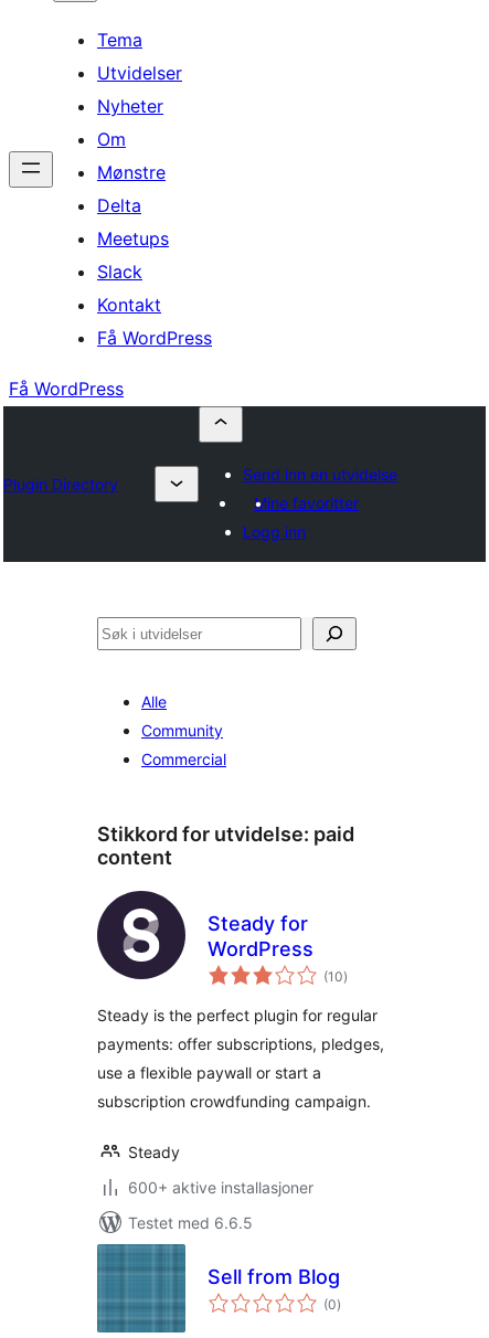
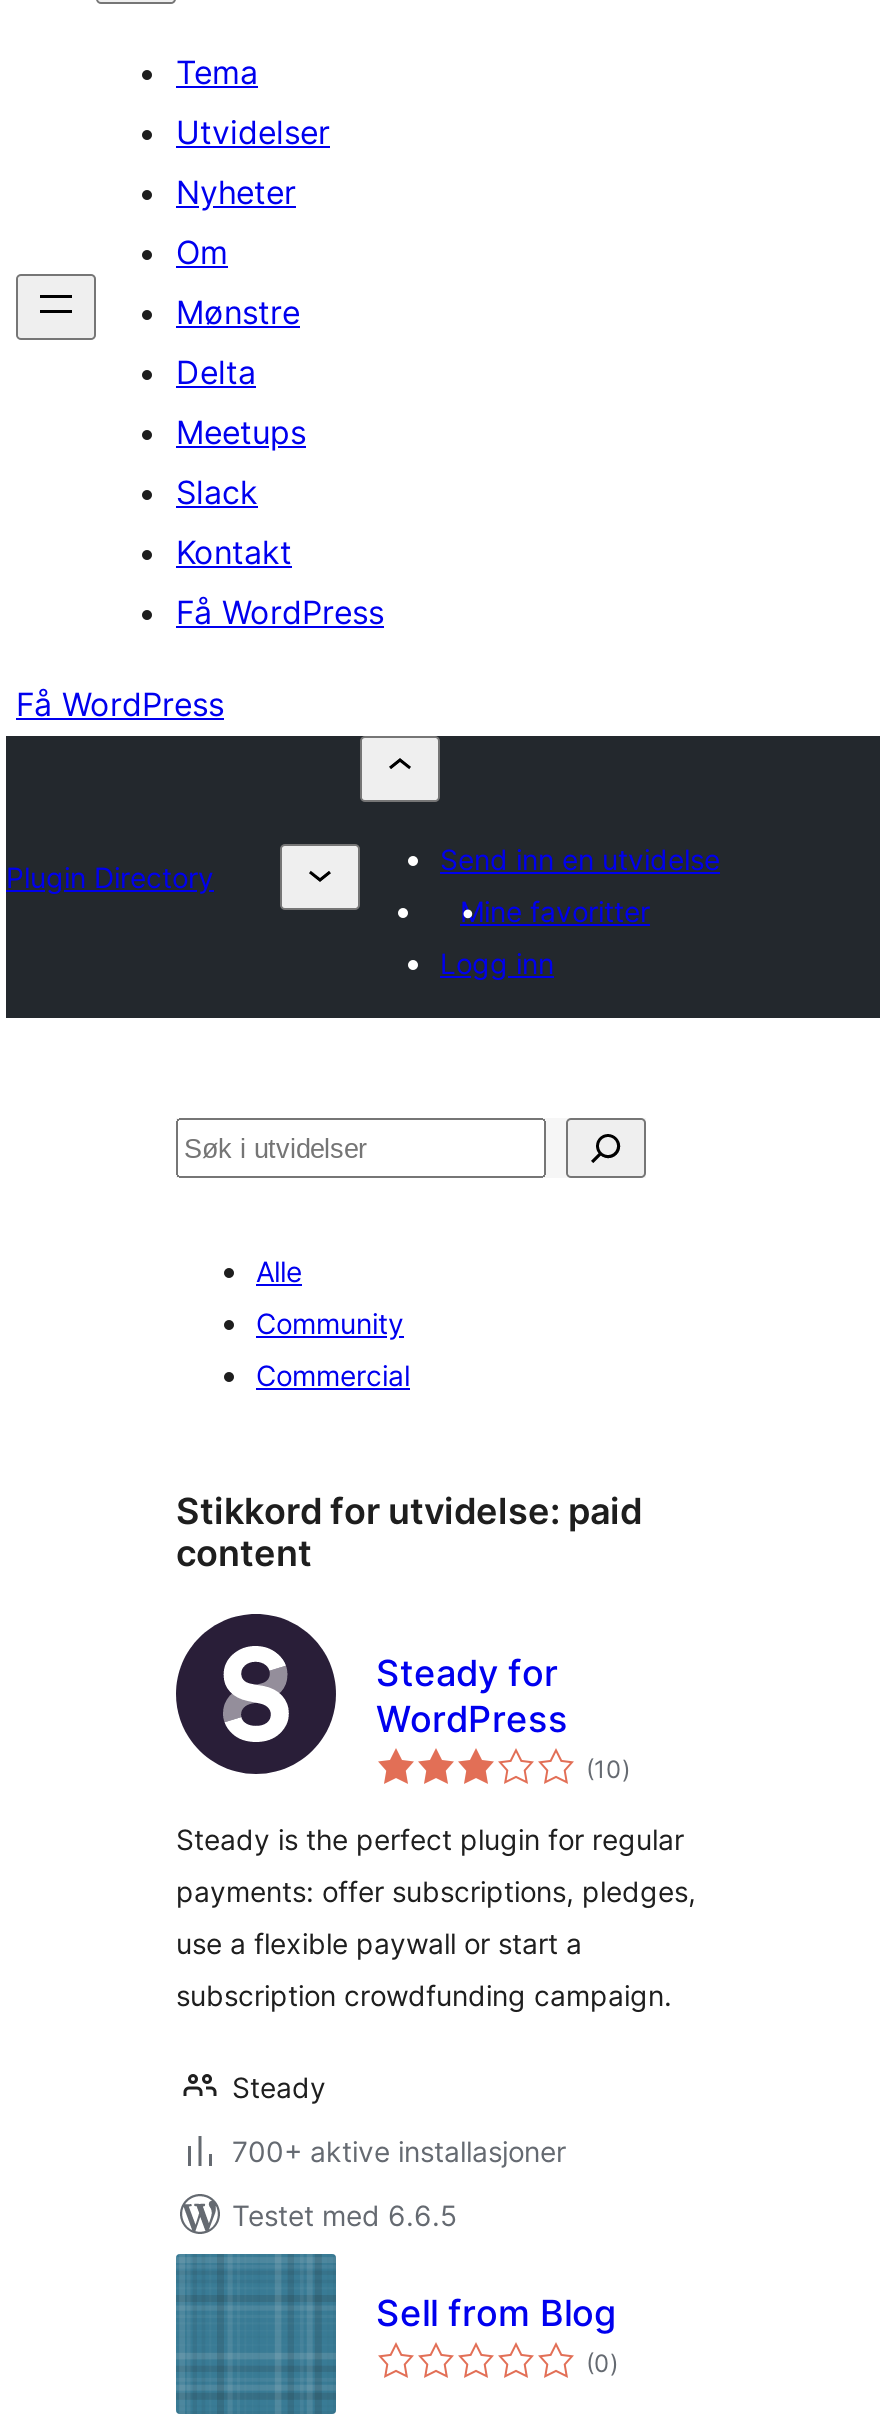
- 600+ aktive installasjoner
+ 700+ aktive installasjoner
